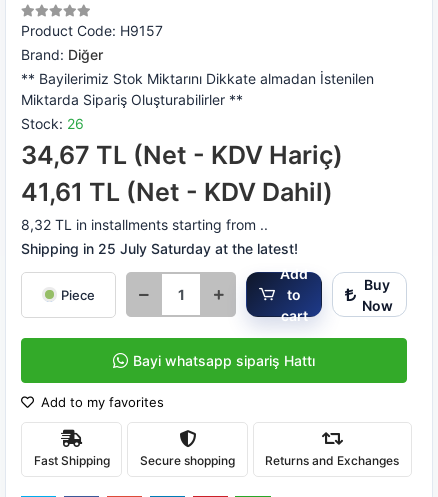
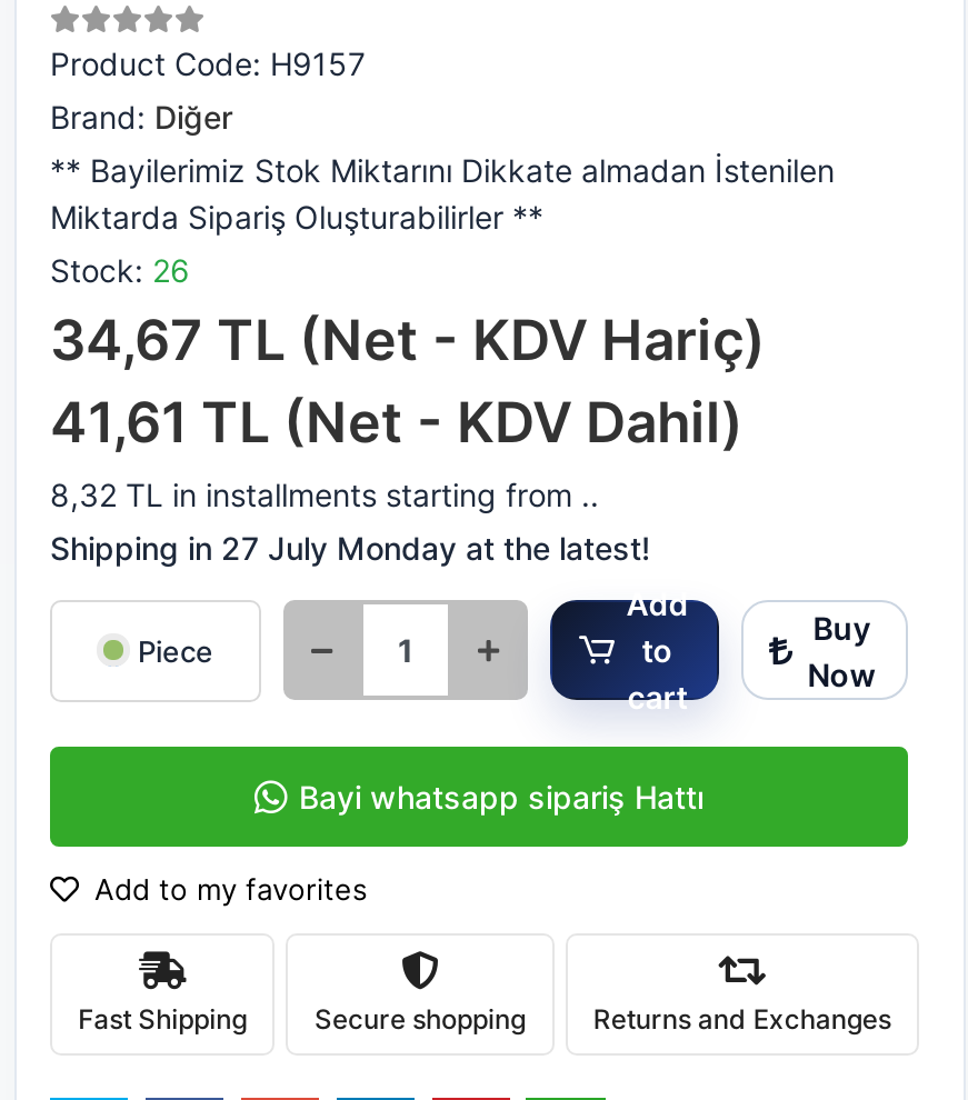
- Shipping in 25 July Saturday at the latest!
+ Shipping in 27 July Monday at the latest!
